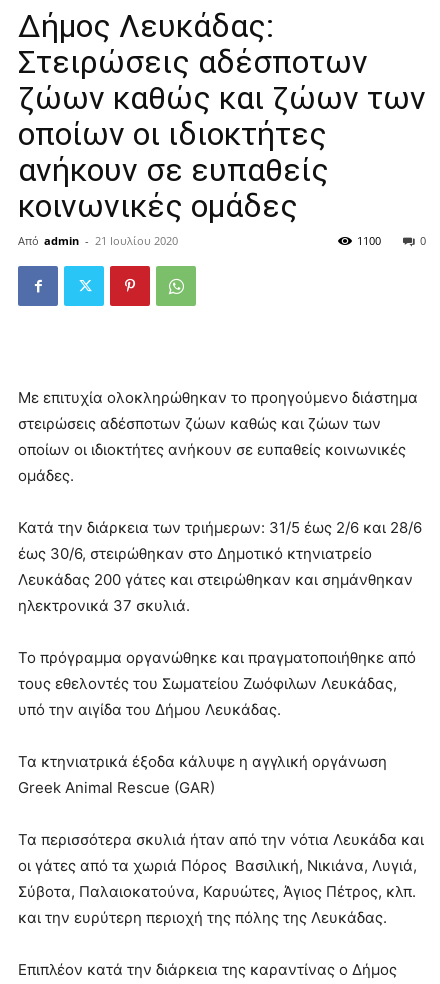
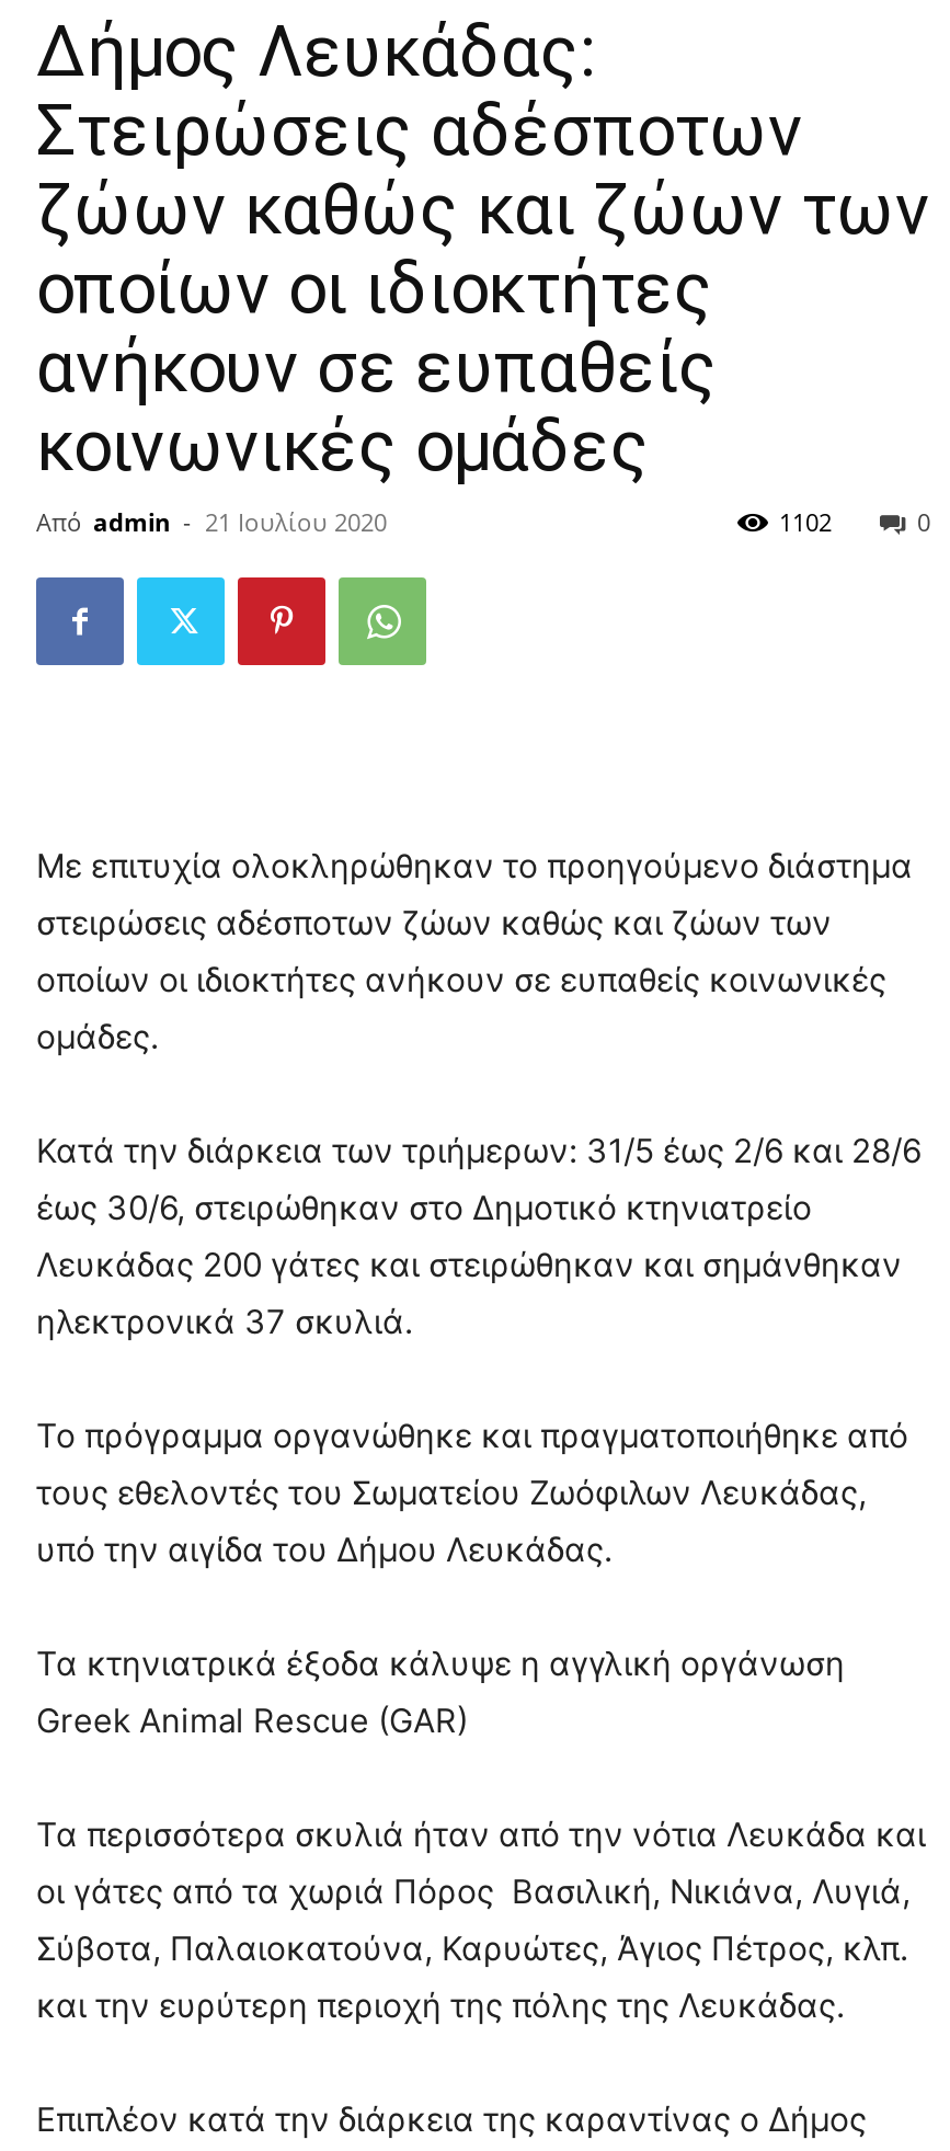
- 1100
+ 1102
